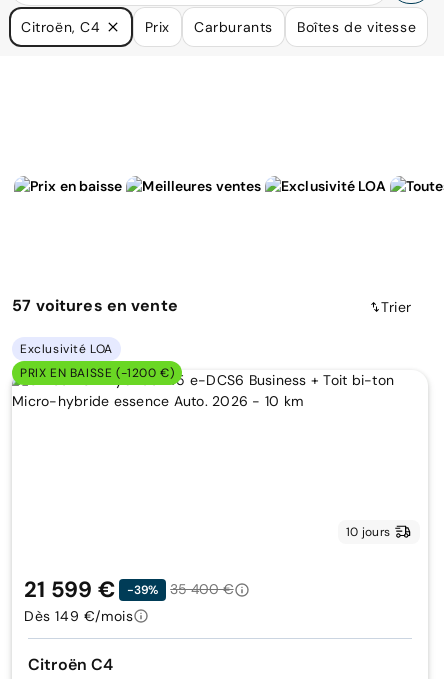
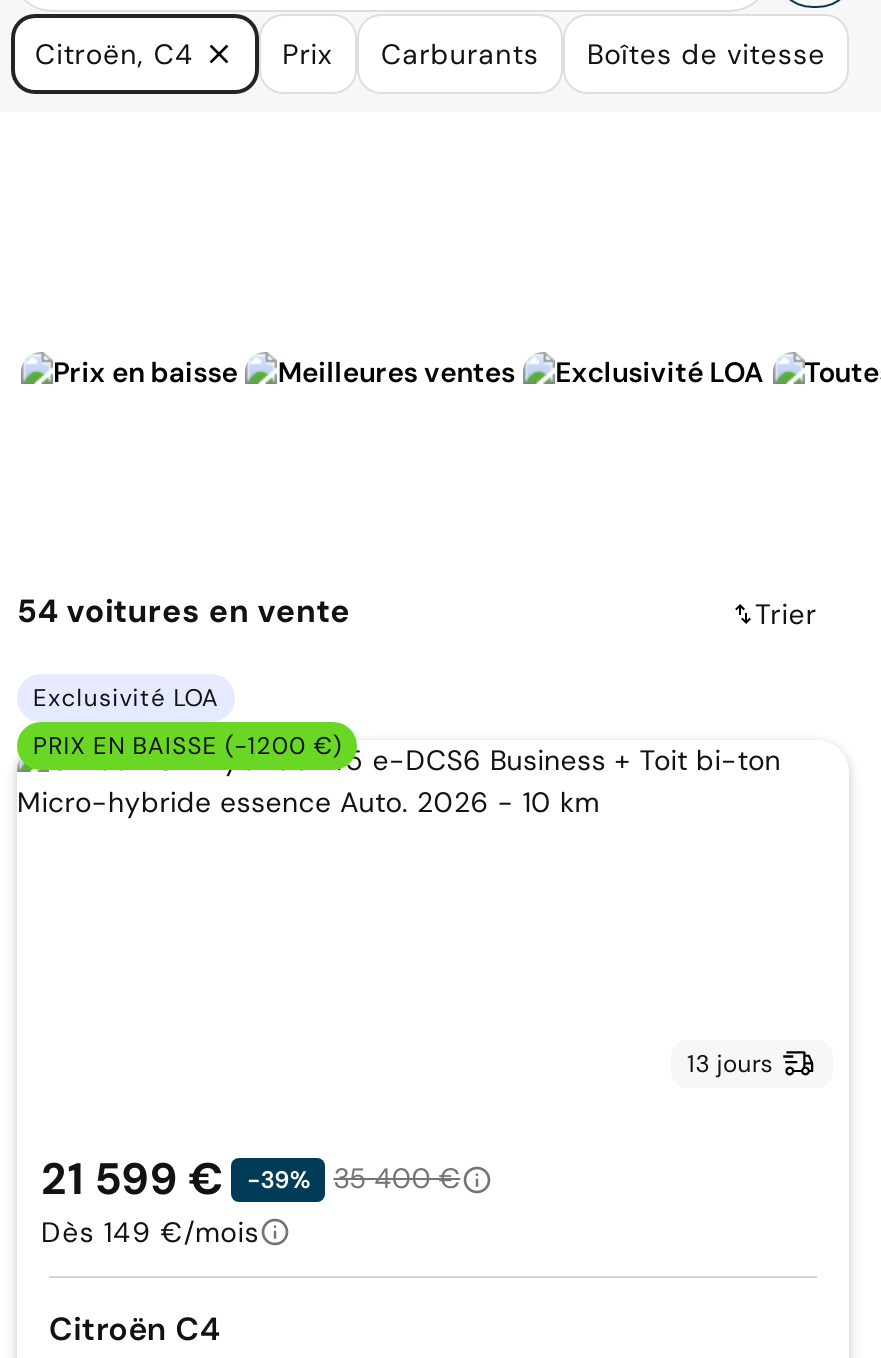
- 57 voitures en vente
+ 54 voitures en vente

- 10 jours
+ 13 jours
